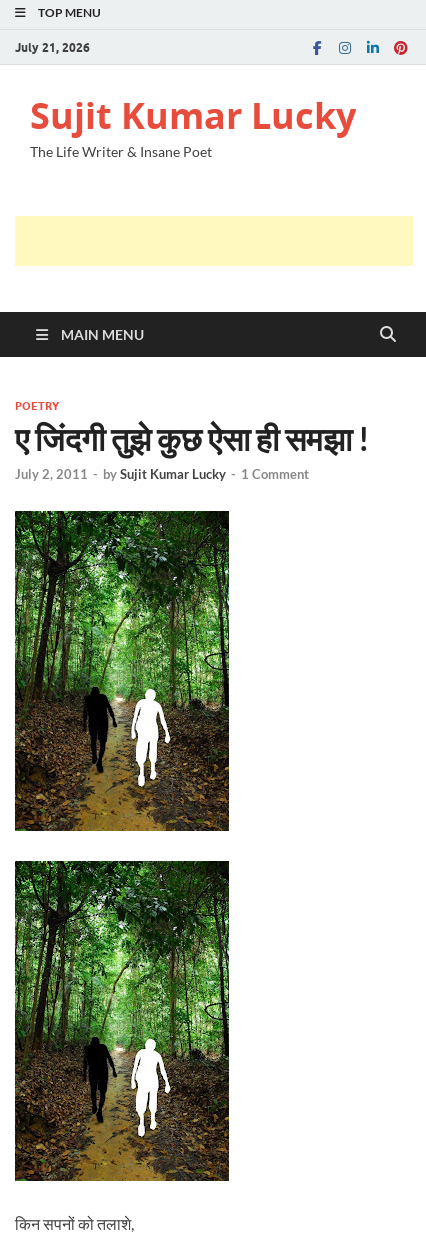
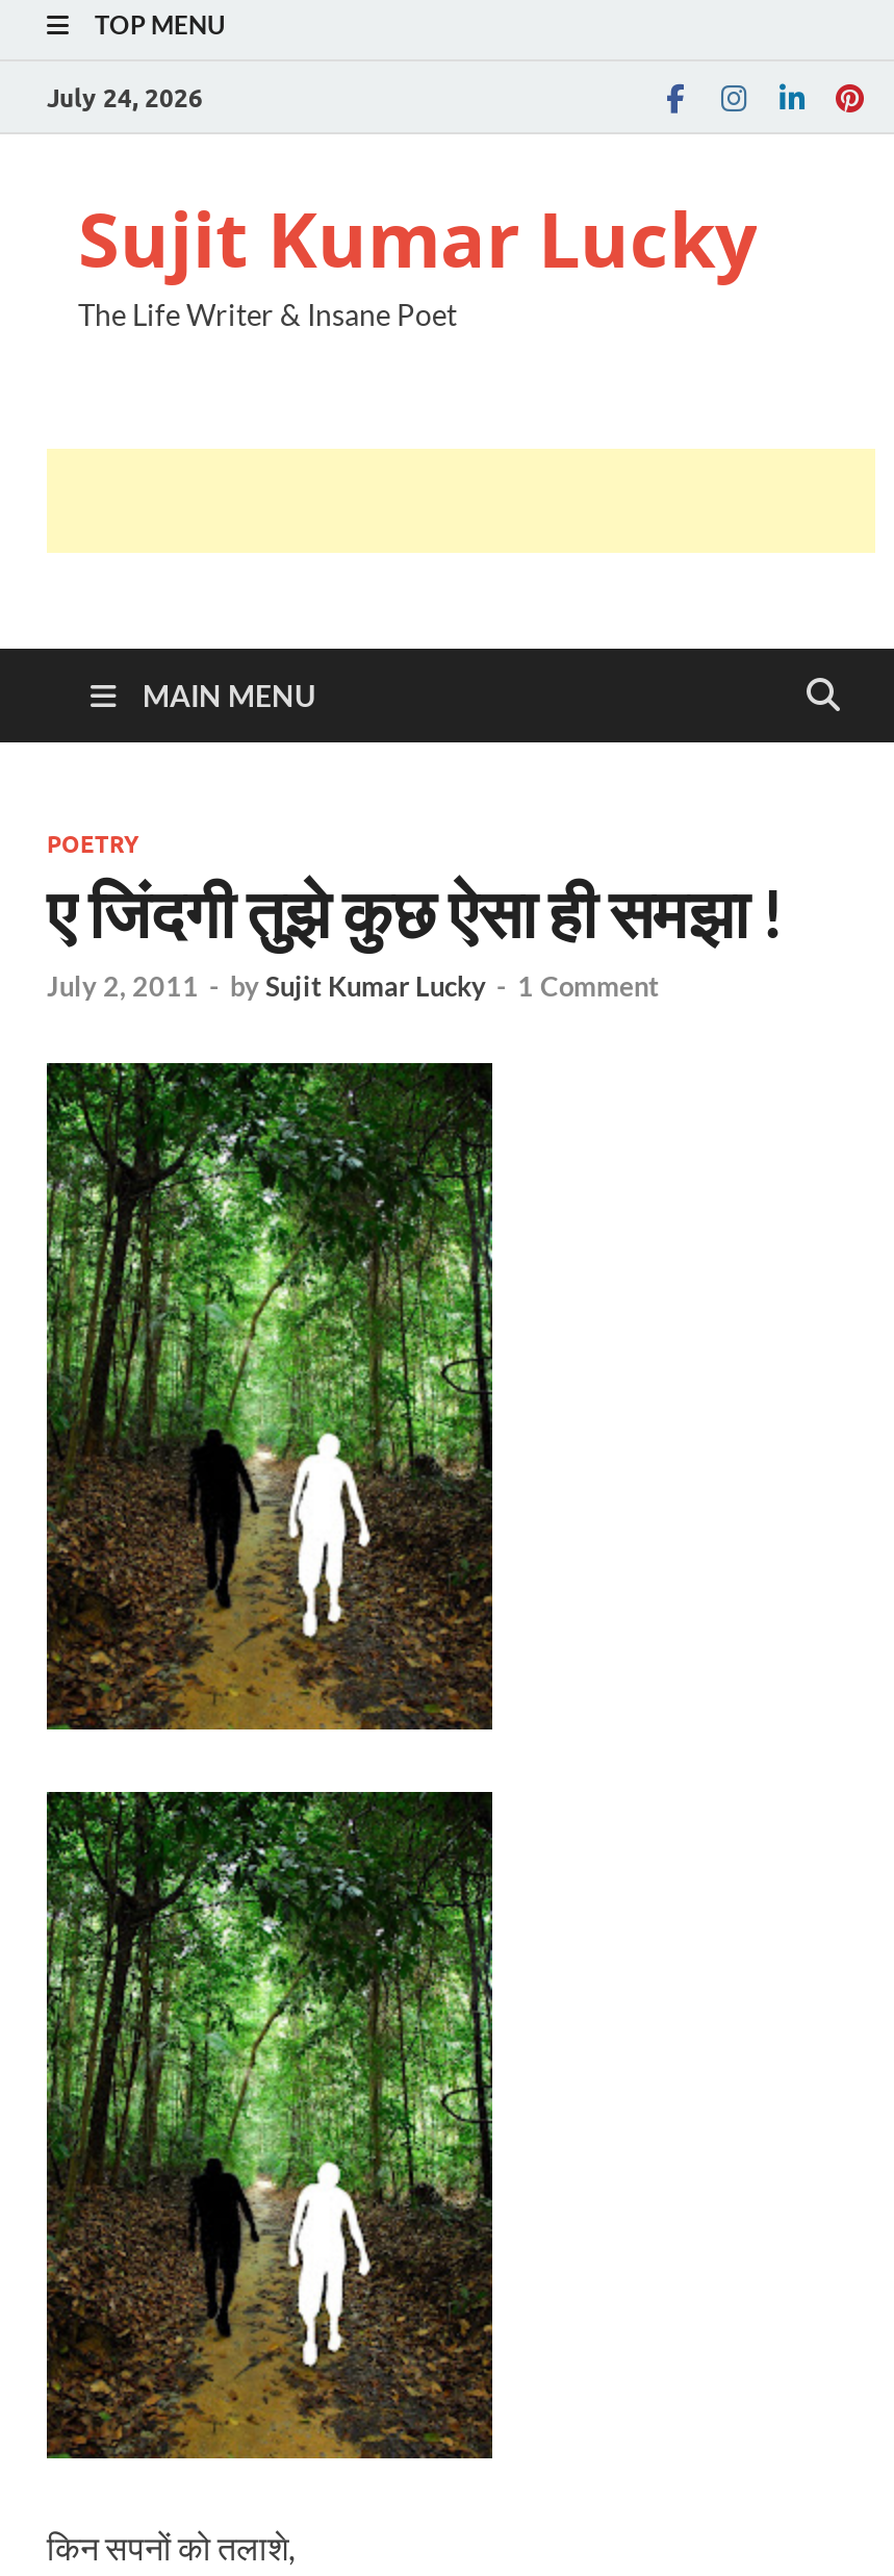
- July 21, 2026
+ July 24, 2026
